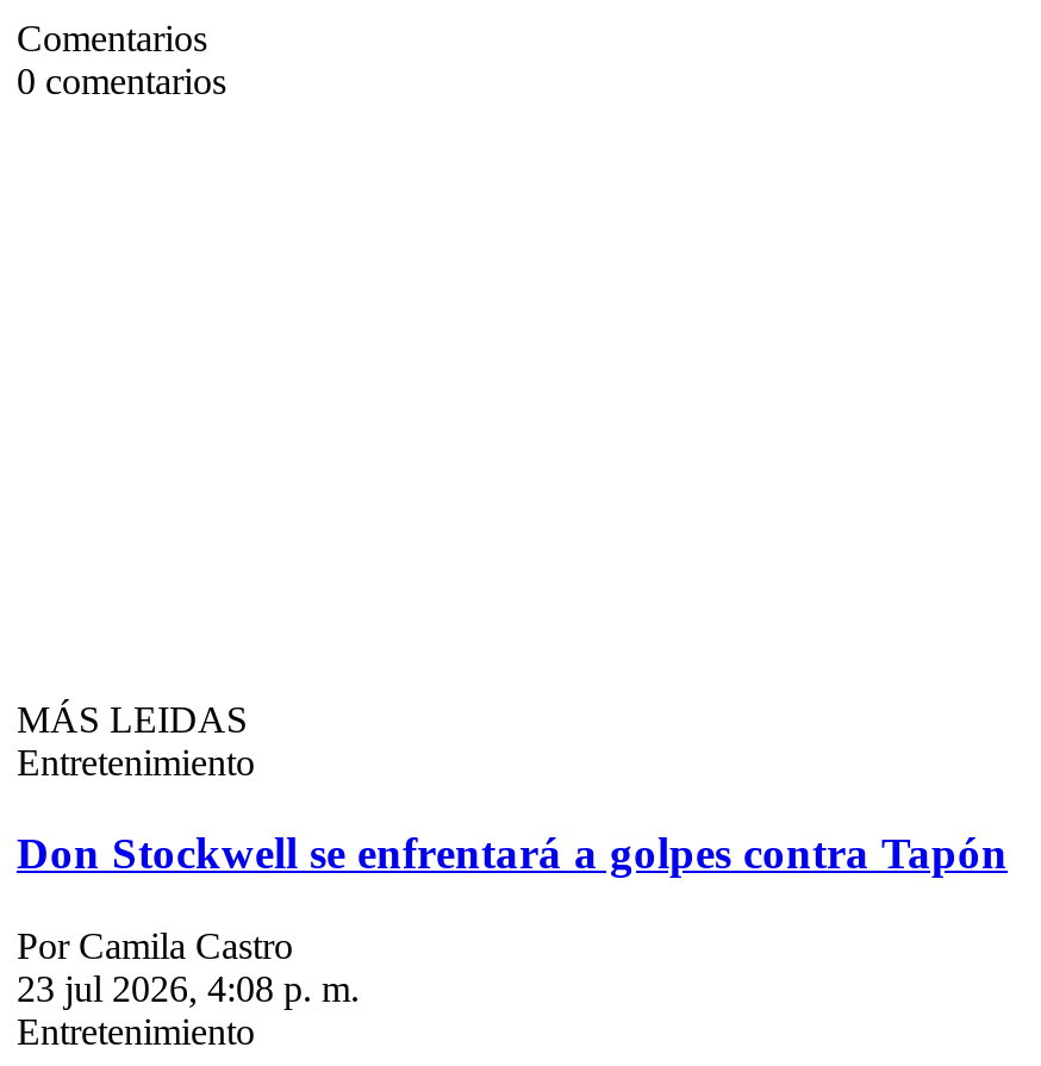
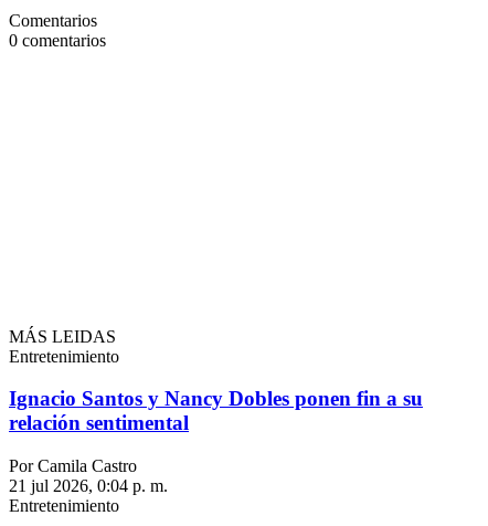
- Don Stockwell se enfrentará a golpes contra Tapón
+ Ignacio Santos y Nancy Dobles ponen fin a su
+ relación sentimental

- 23 jul 2026, 4:08 p. m.
+ 21 jul 2026, 0:04 p. m.
